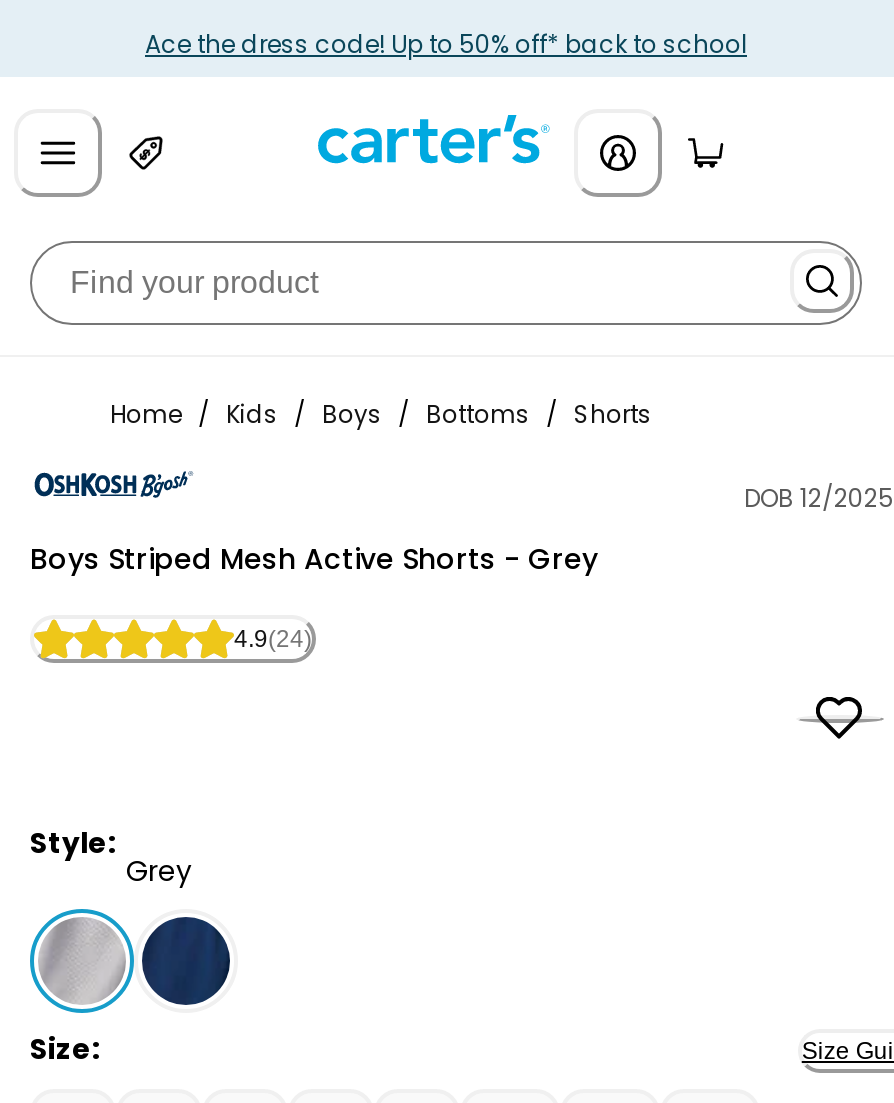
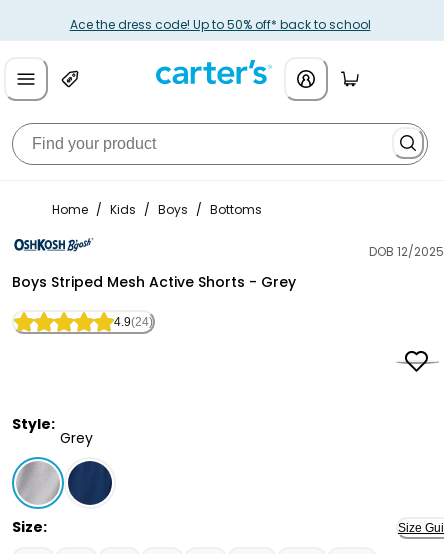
- Home / Kids / Boys / Bottoms / Shorts
+ Home / Kids / Boys / Bottoms
